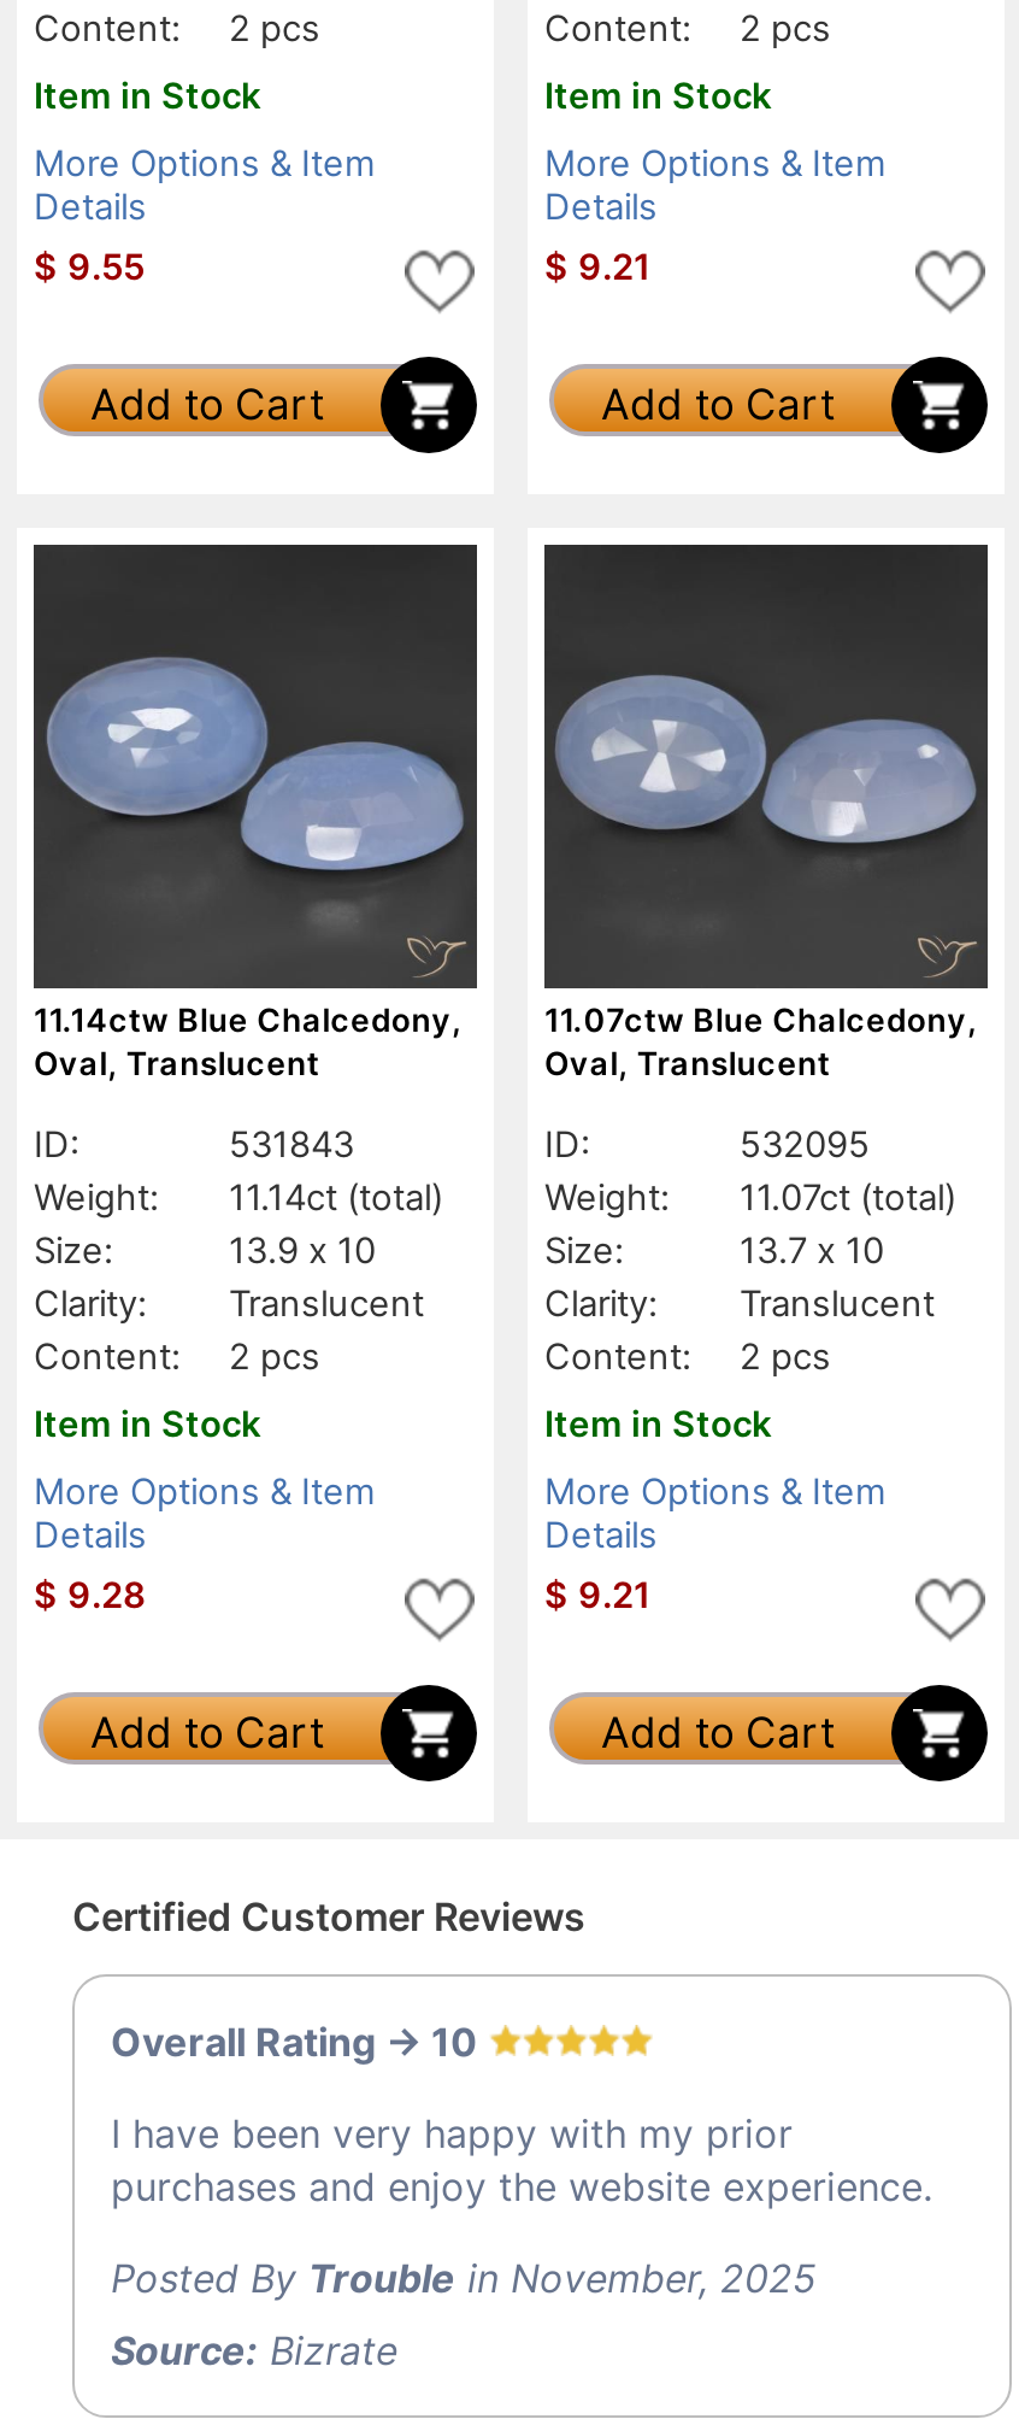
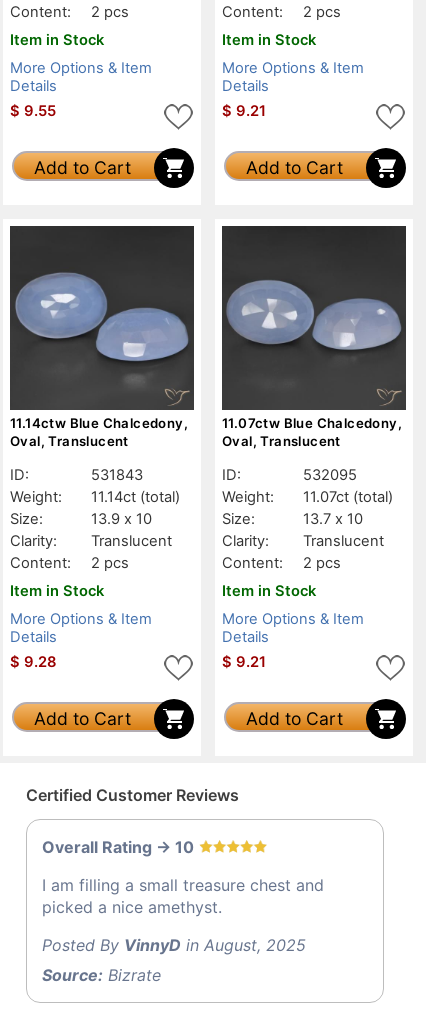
- I have been very happy with my prior
- purchases and enjoy the website experience.
+ I am filling a small treasure chest and
+ picked a nice amethyst.

- Posted By Trouble in November, 2025
+ Posted By VinnyD in August, 2025
